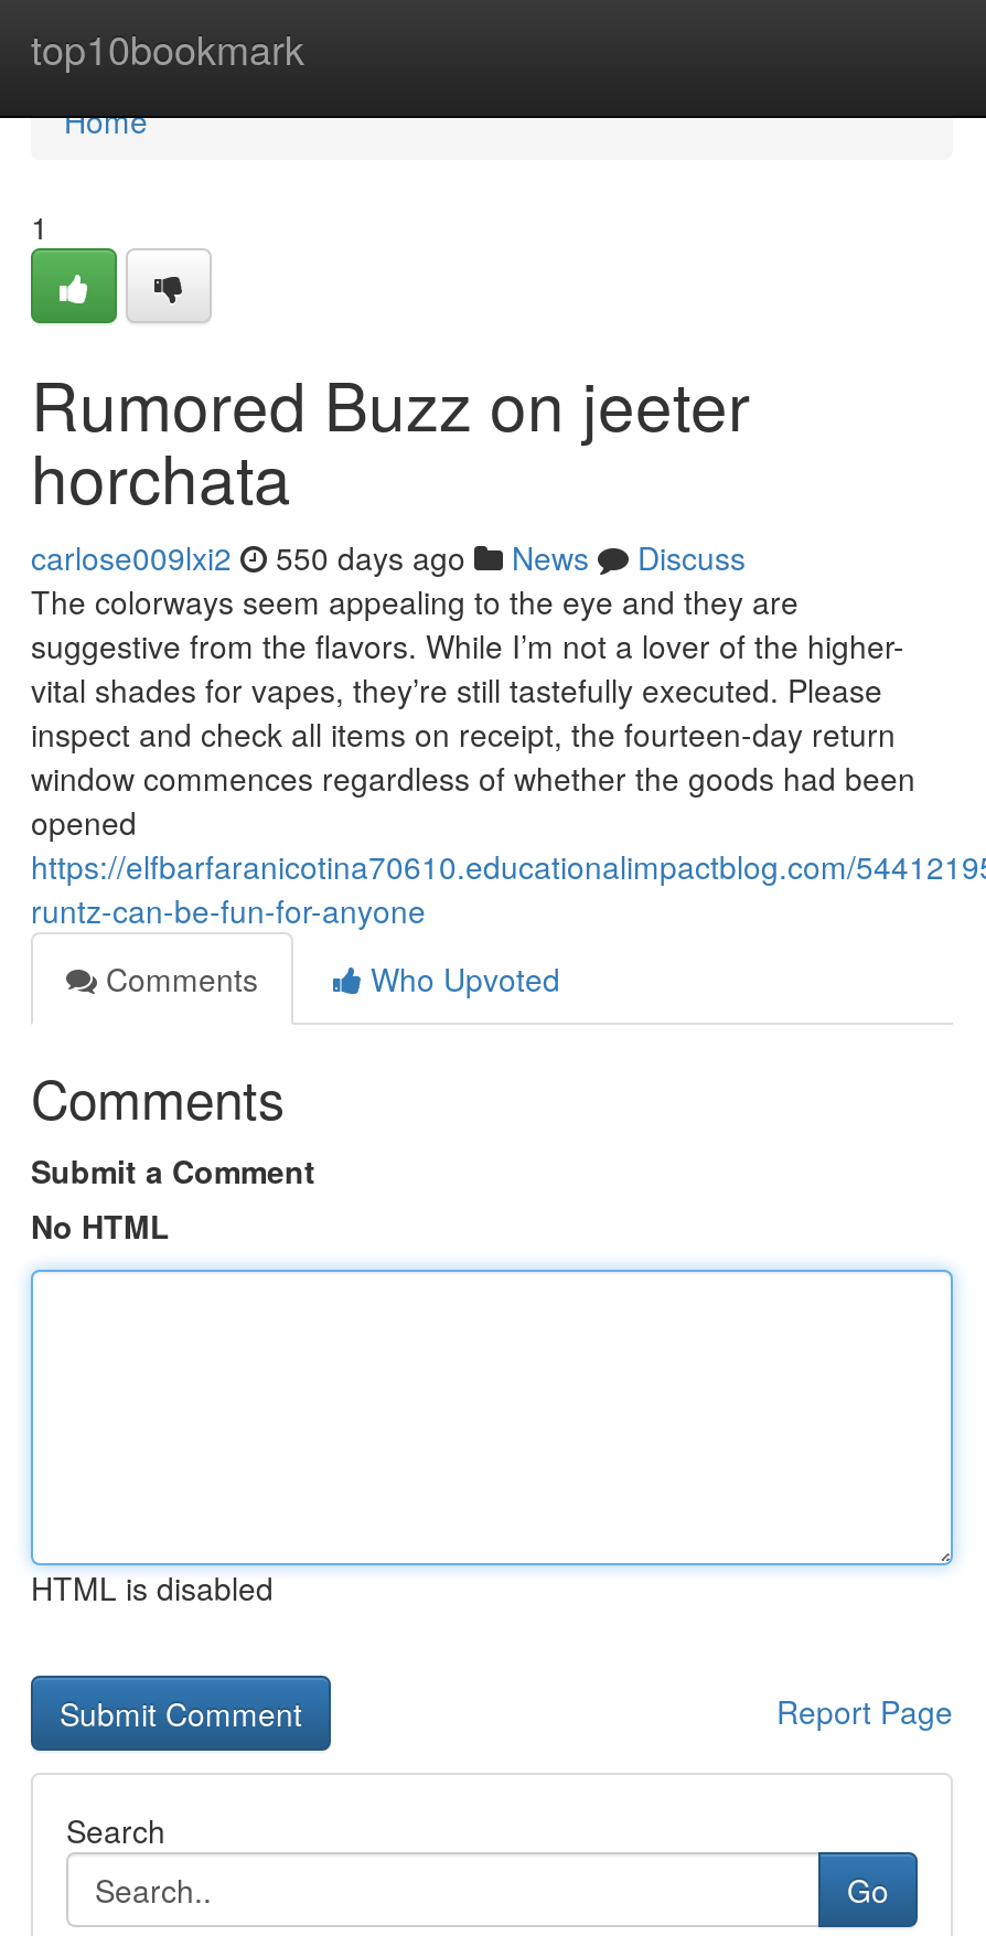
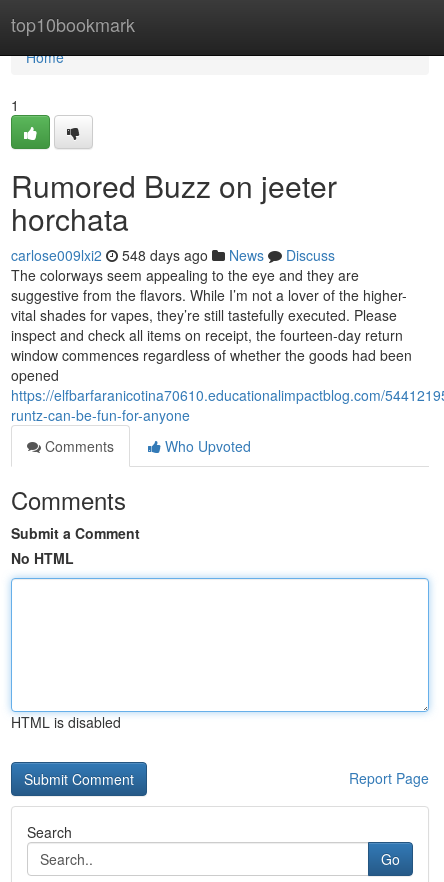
- carlose009lxi2 550 days ago News Discuss
+ carlose009lxi2 548 days ago News Discuss
